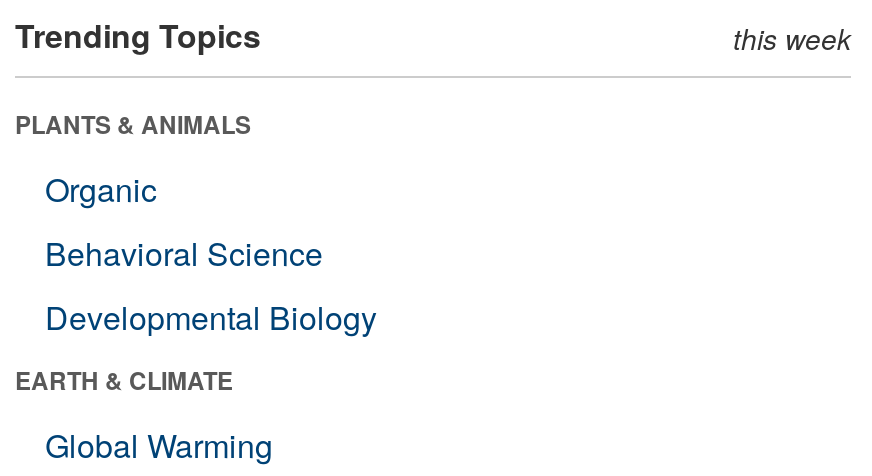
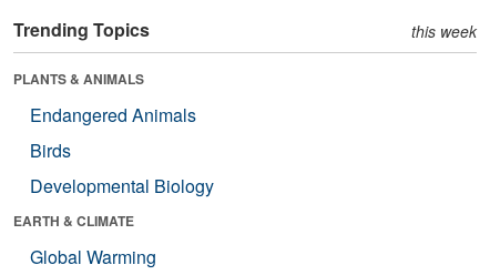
- Organic
- Behavioral Science
+ Endangered Animals
+ Birds
